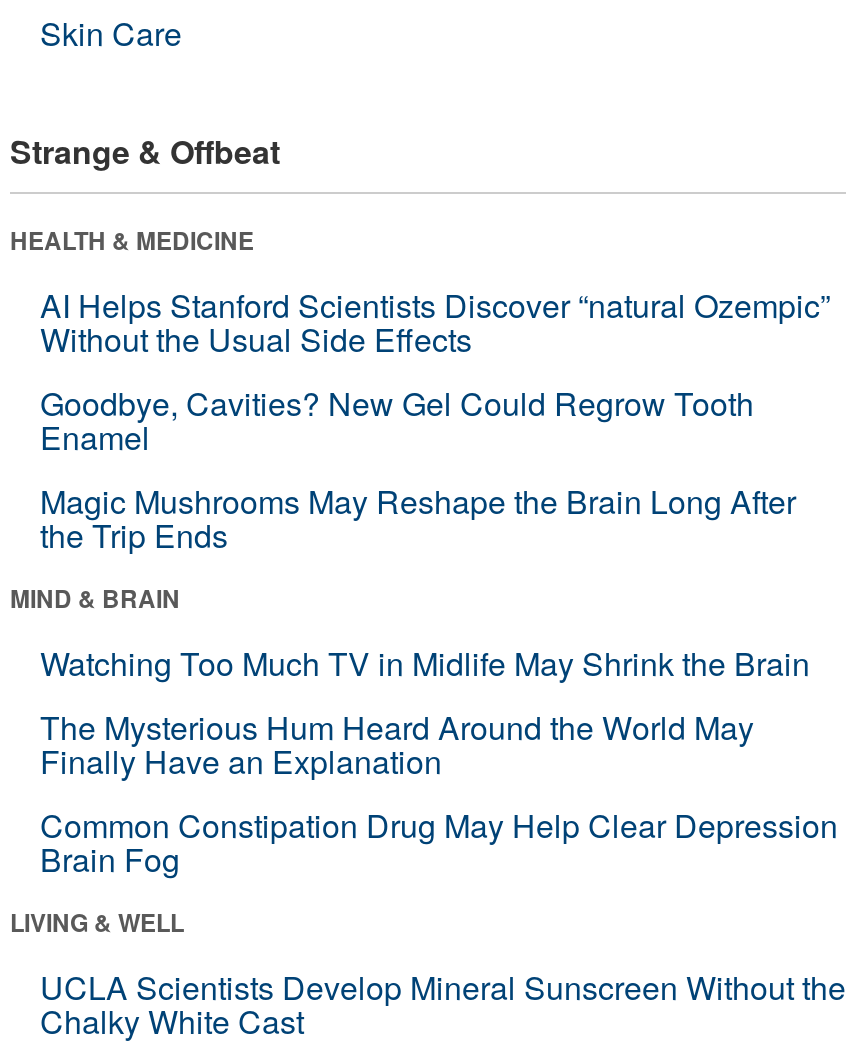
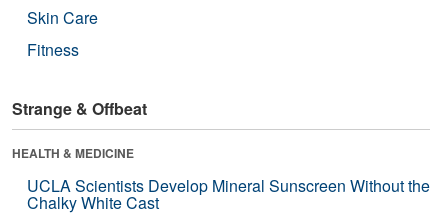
+ Fitness

moved down: Strange & Offbeat | HEALTH & MEDICINE

- AI Helps Stanford Scientists Discover “natural Ozempic”
- Without the Usual Side Effects
- Goodbye, Cavities? New Gel Could Regrow Tooth
- Enamel
- Magic Mushrooms May Reshape the Brain Long After
- the Trip Ends
- MIND & BRAIN
- Watching Too Much TV in Midlife May Shrink the Brain
- The Mysterious Hum Heard Around the World May
- Finally Have an Explanation
- Common Constipation Drug May Help Clear Depression
- Brain Fog
- LIVING & WELL
